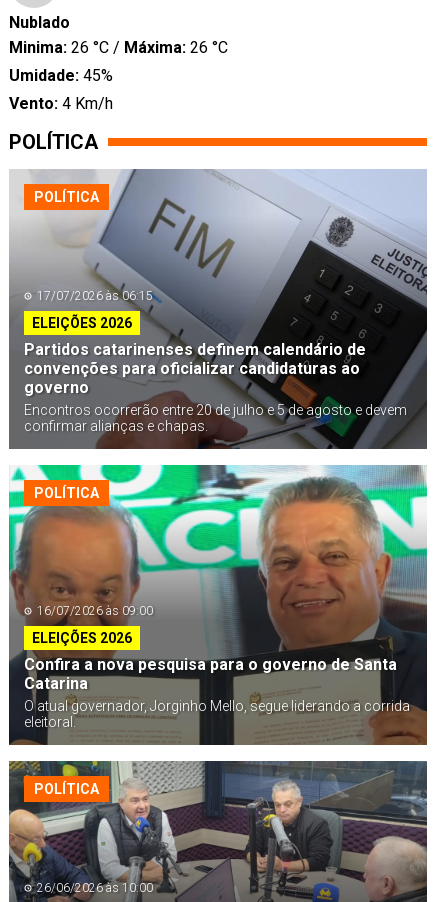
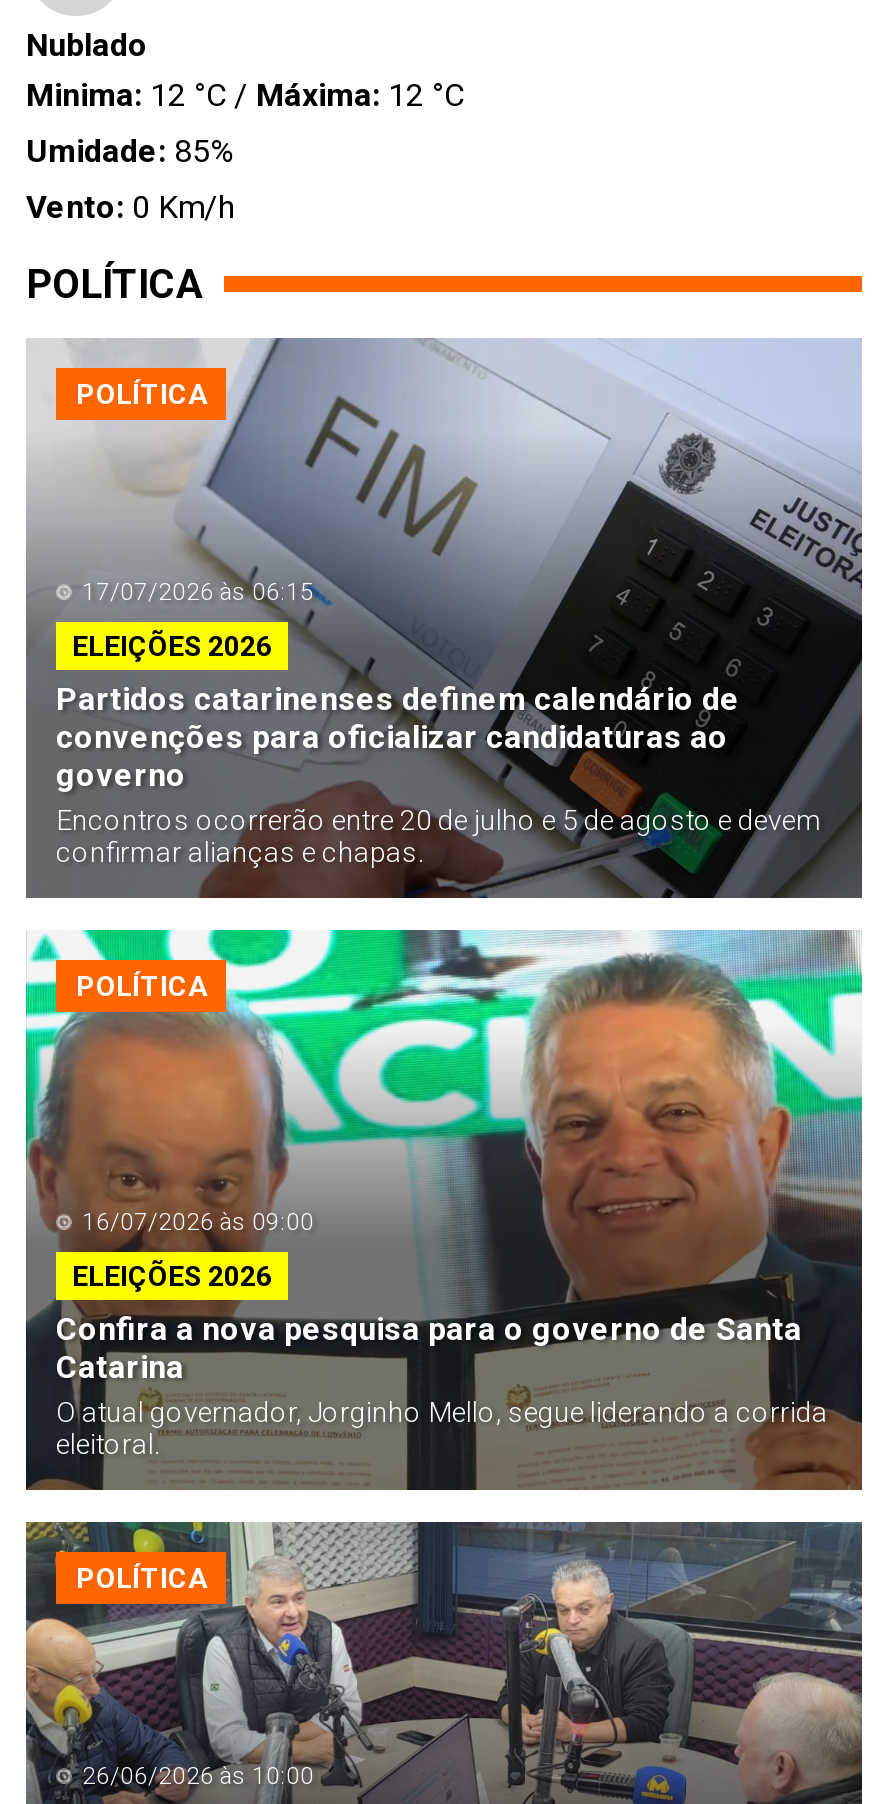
- Minima: 26 °C / Máxima: 26 °C
+ Minima: 12 °C / Máxima: 12 °C

- Umidade: 45%
+ Umidade: 85%

- Vento: 4 Km/h
+ Vento: 0 Km/h
